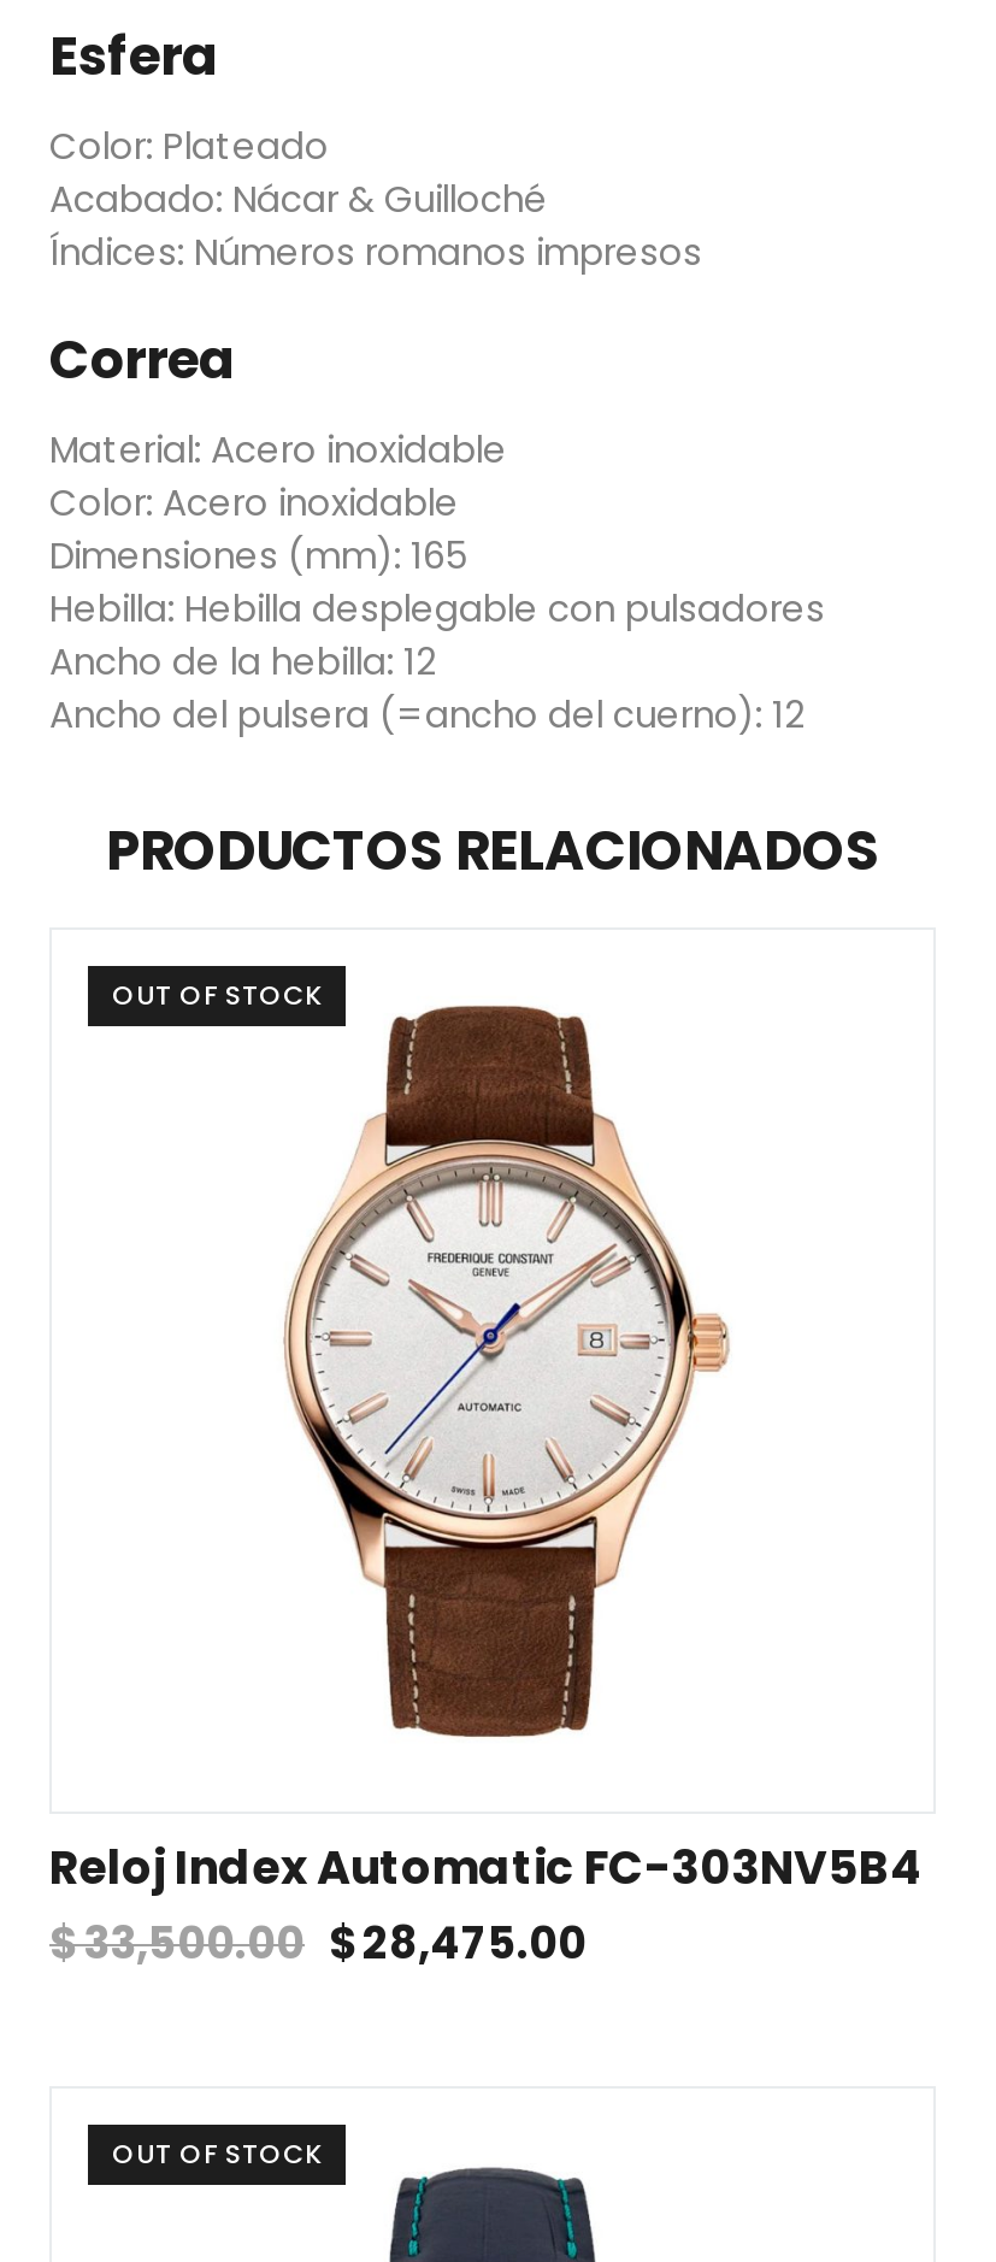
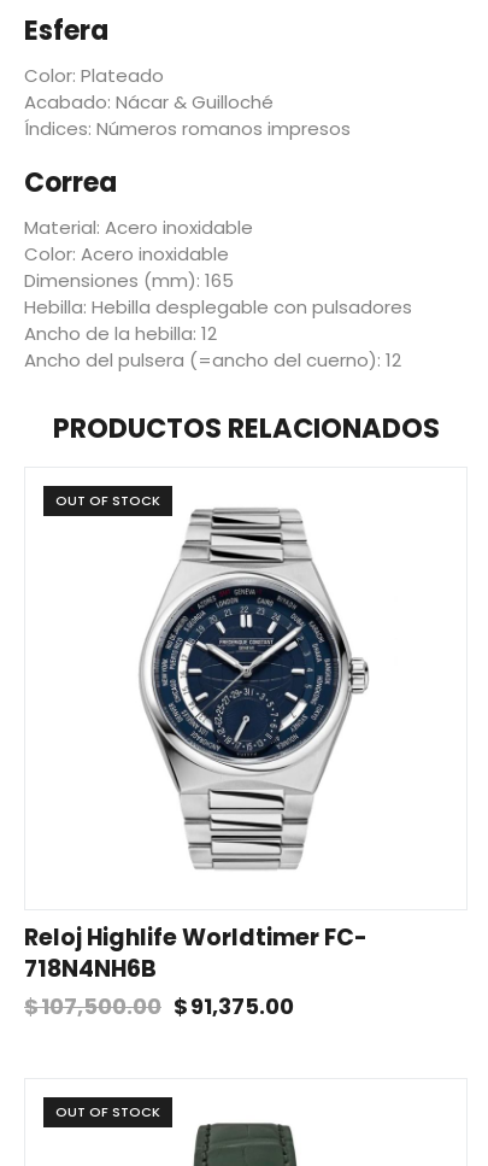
- [image]
+ [image]

- Reloj Index Automatic FC-303NV5B4
- $33,500.00 $28,475.00
+ Reloj Highlife Worldtimer FC-
+ 718N4NH6B
+ $107,500.00 $91,375.00

moved down: [image]
